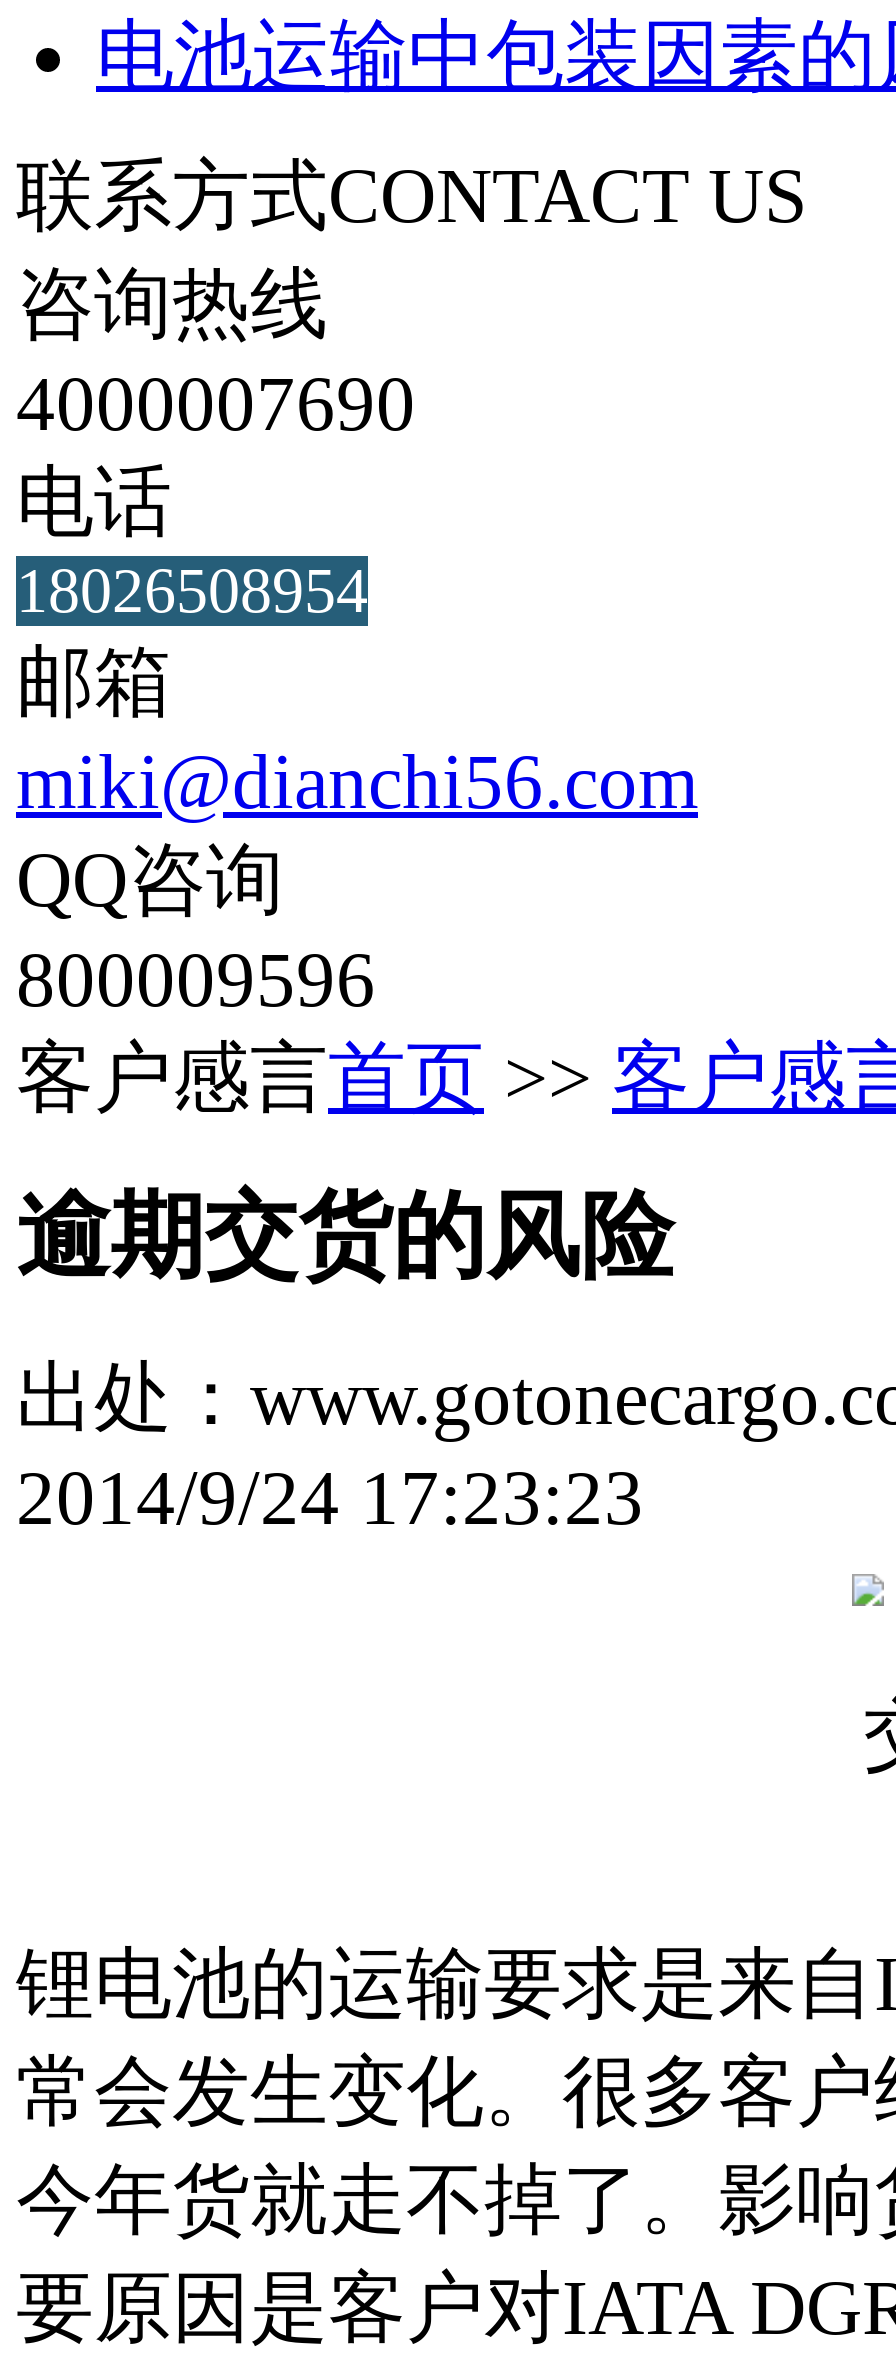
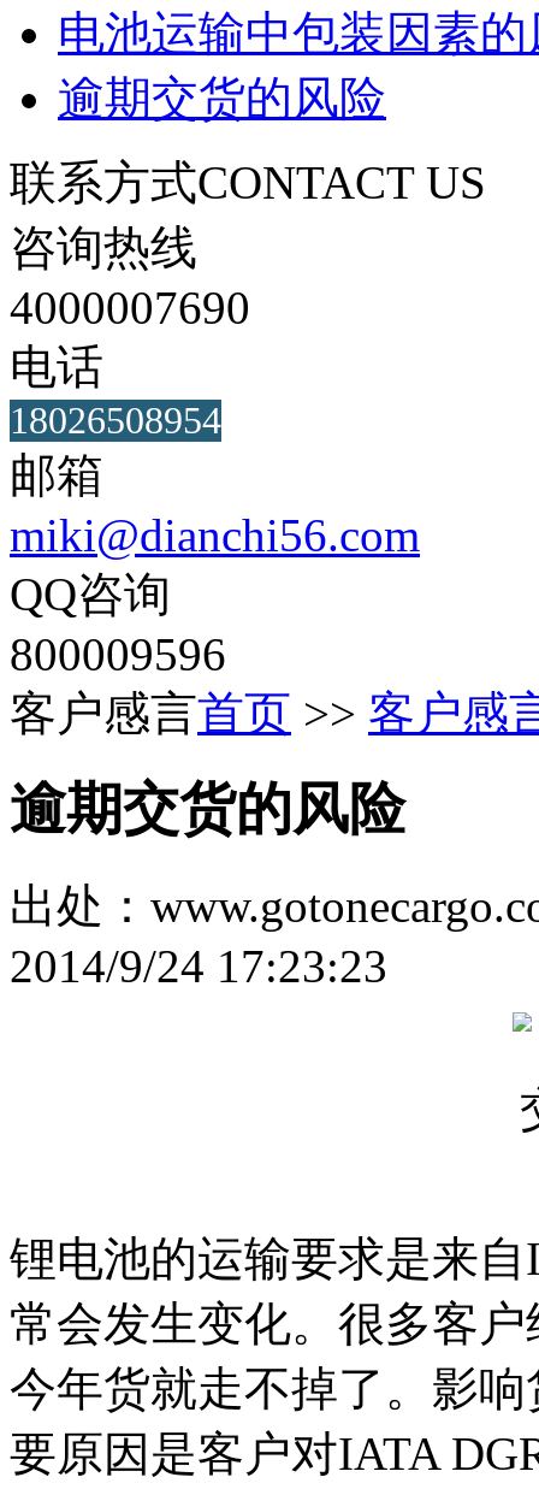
+ 逾期交货的风险
